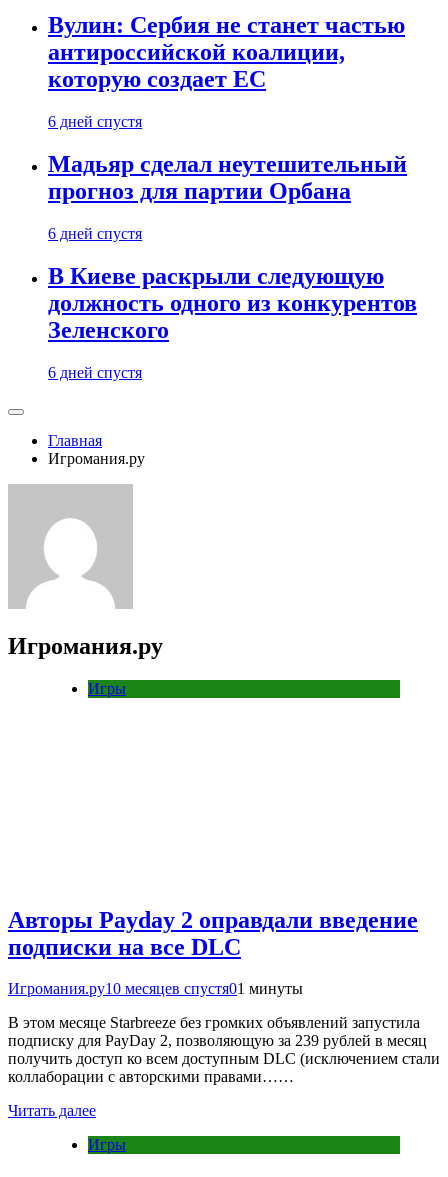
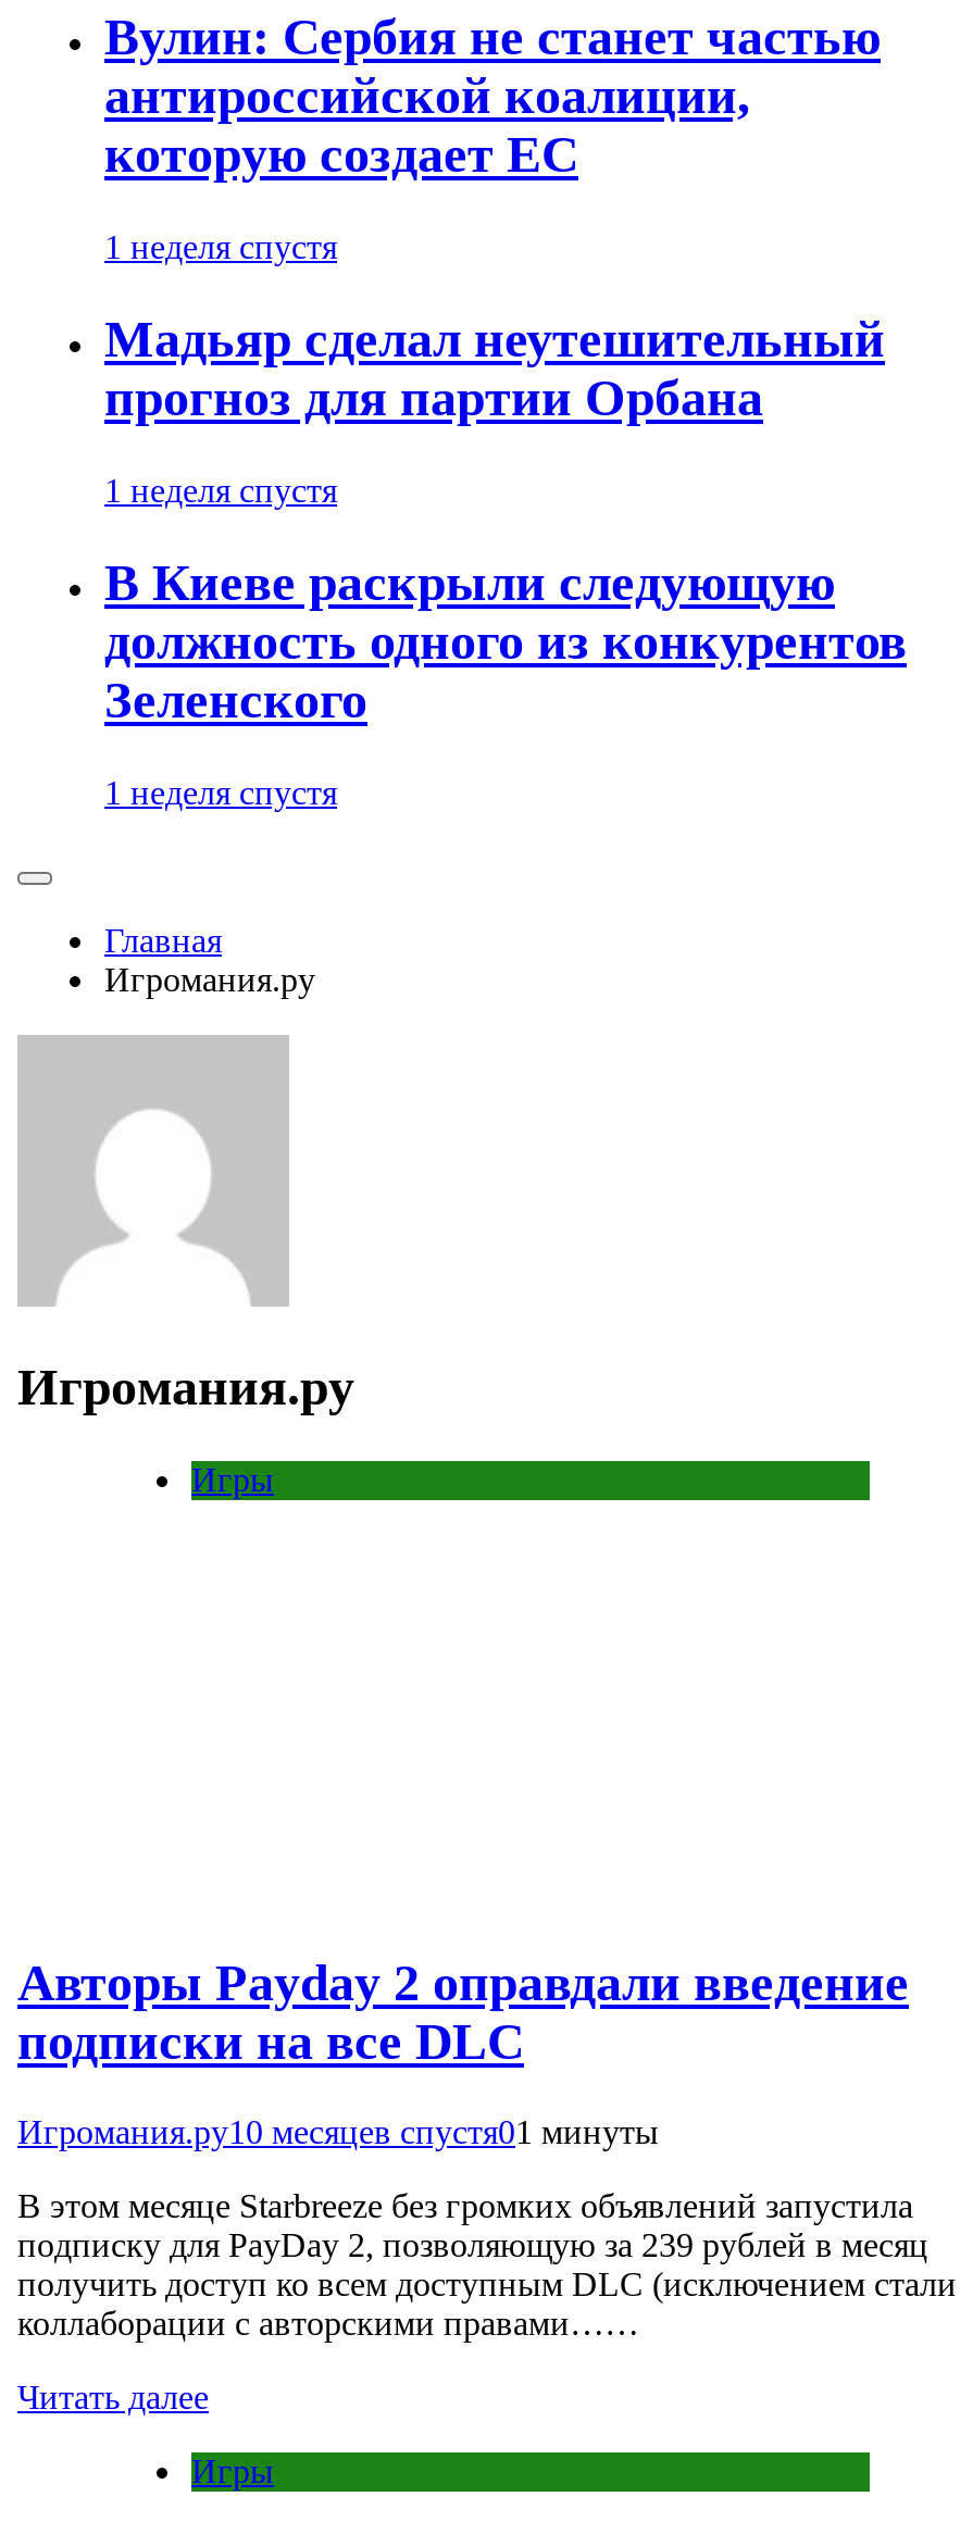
- 6 дней спустя
+ 1 неделя спустя

- 6 дней спустя
+ 1 неделя спустя

- 6 дней спустя
+ 1 неделя спустя
